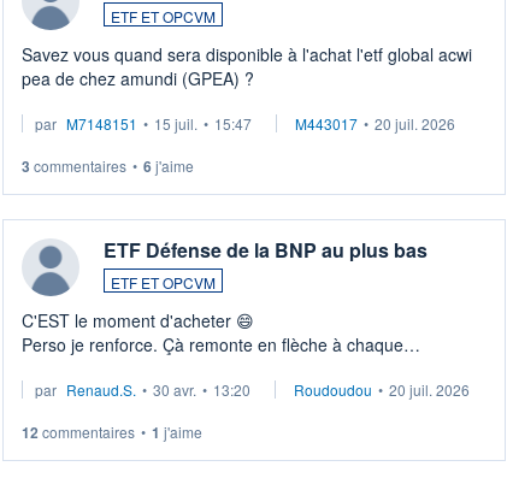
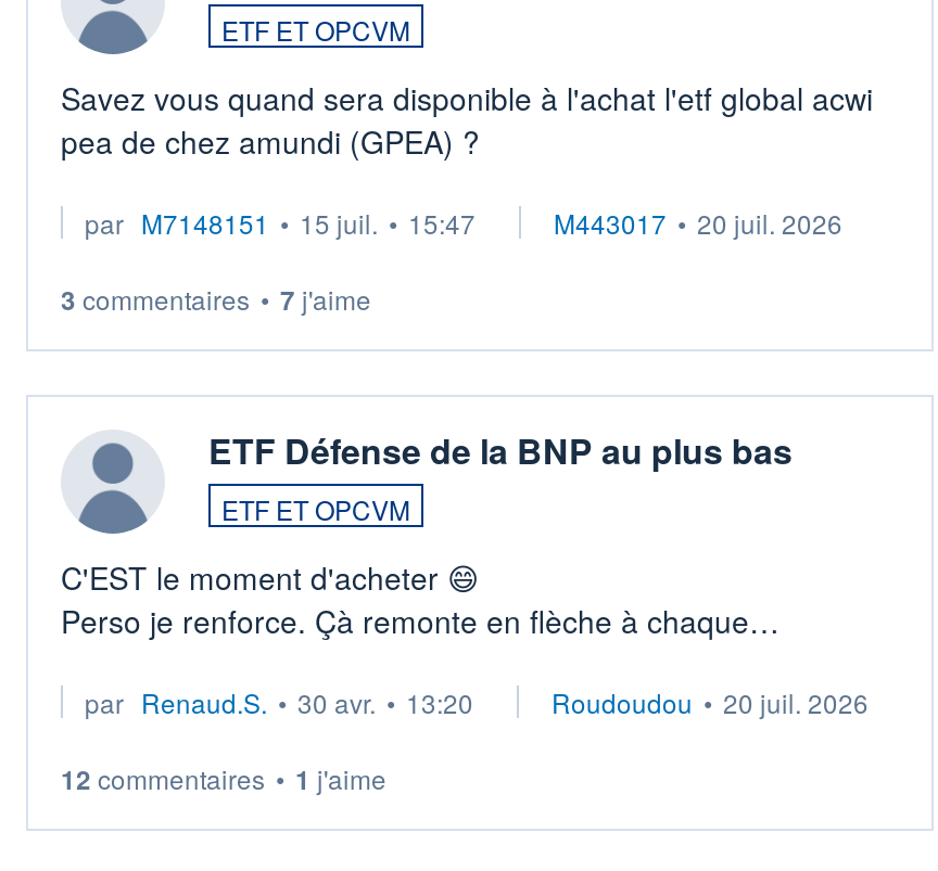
- 3 commentaires • 6 j'aime
+ 3 commentaires • 7 j'aime
